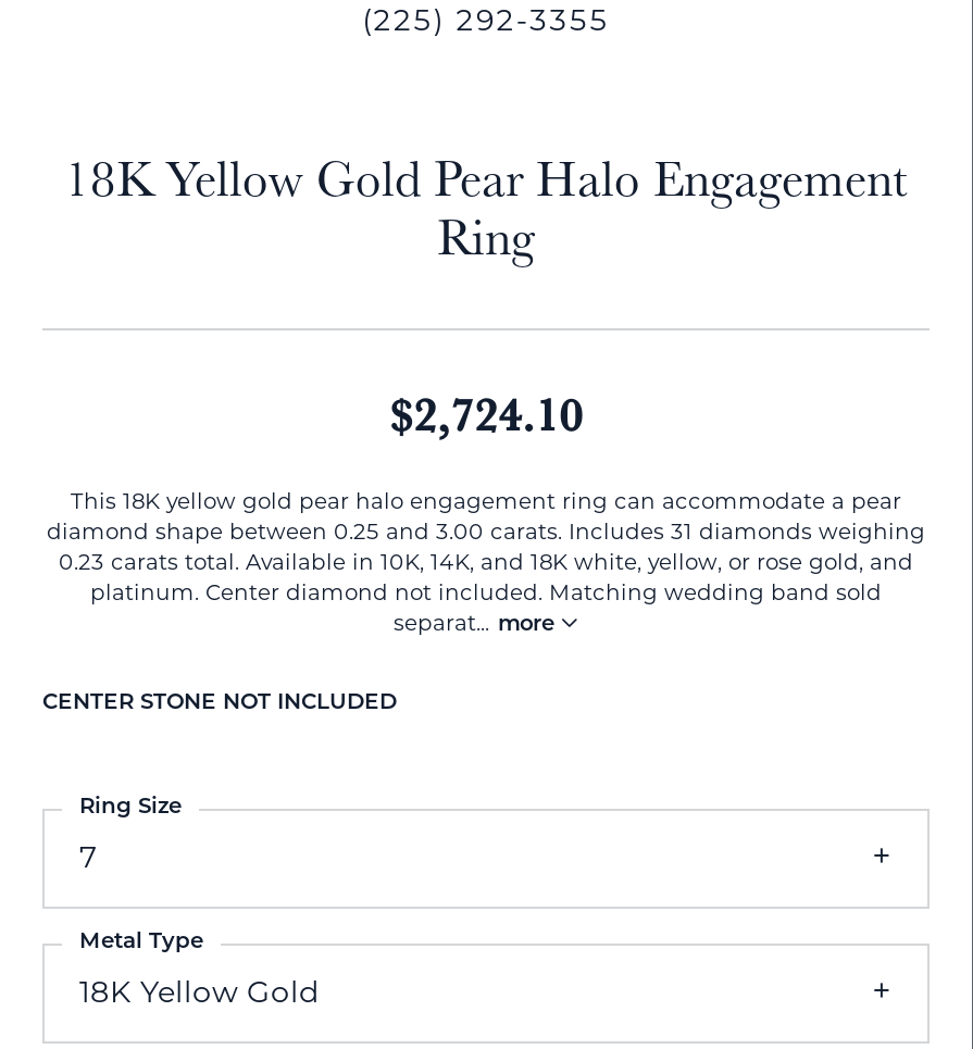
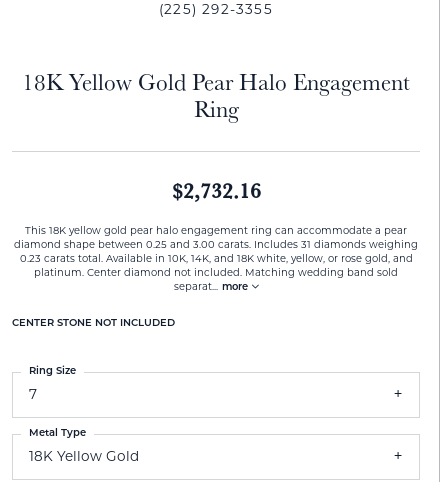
- $2,724.10
+ $2,732.16
